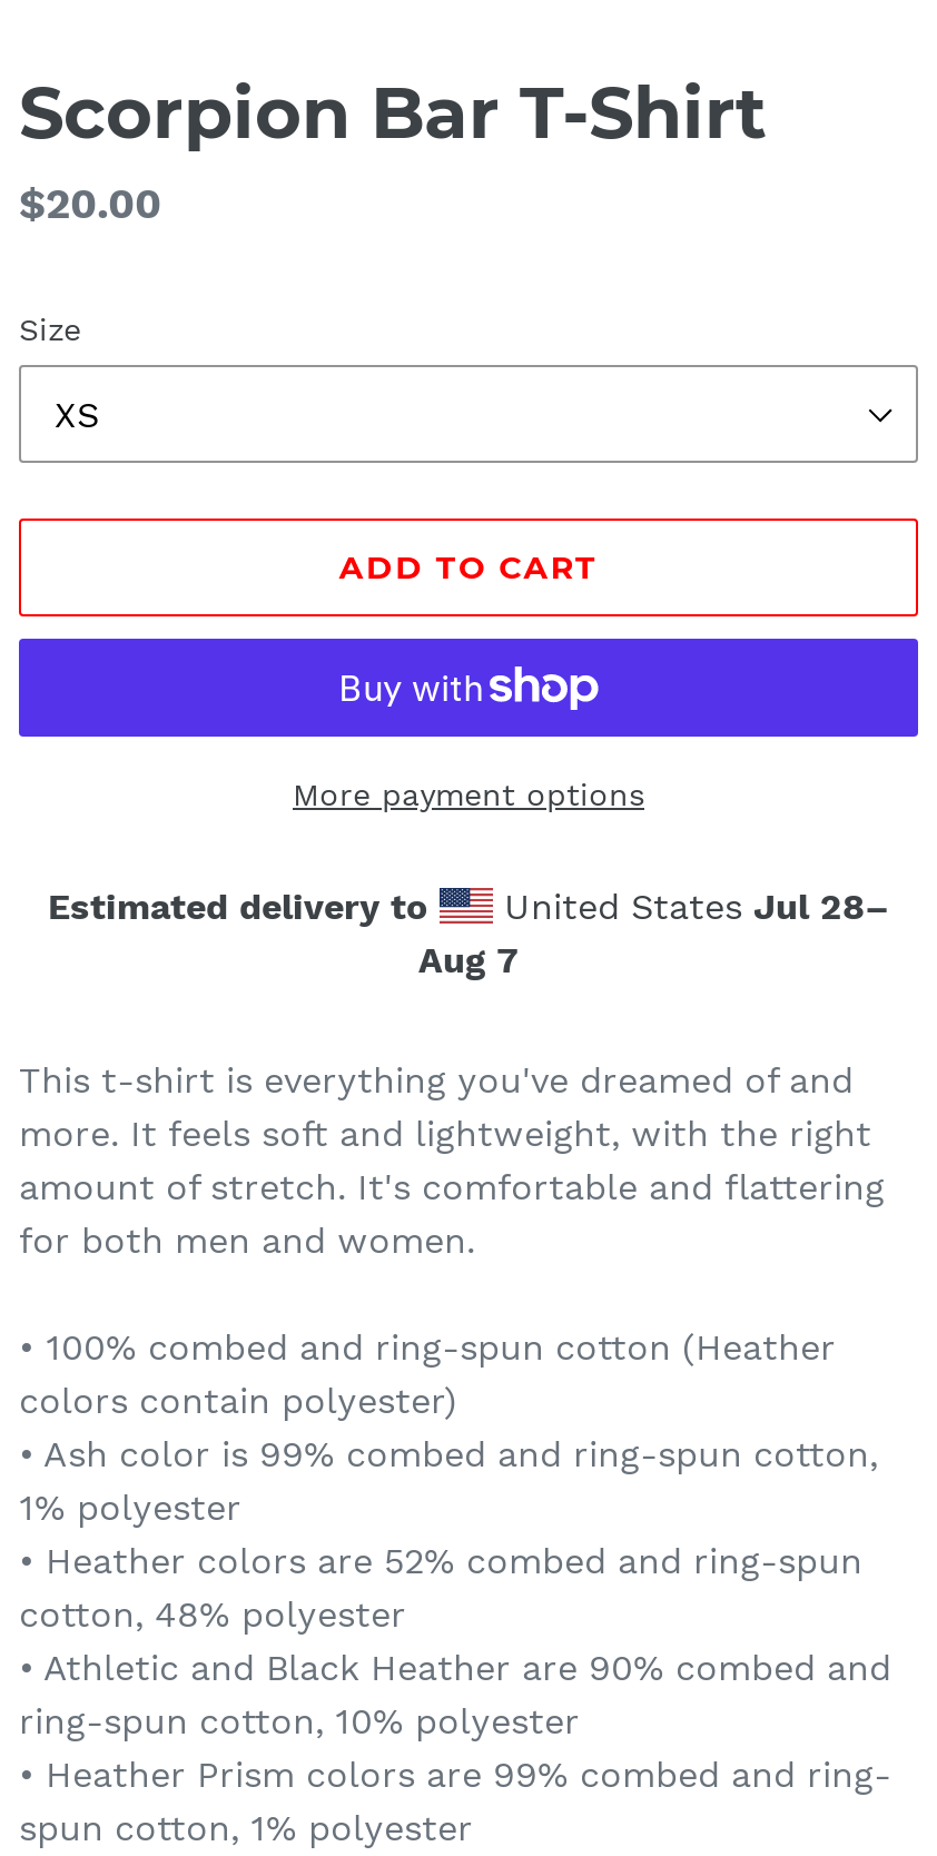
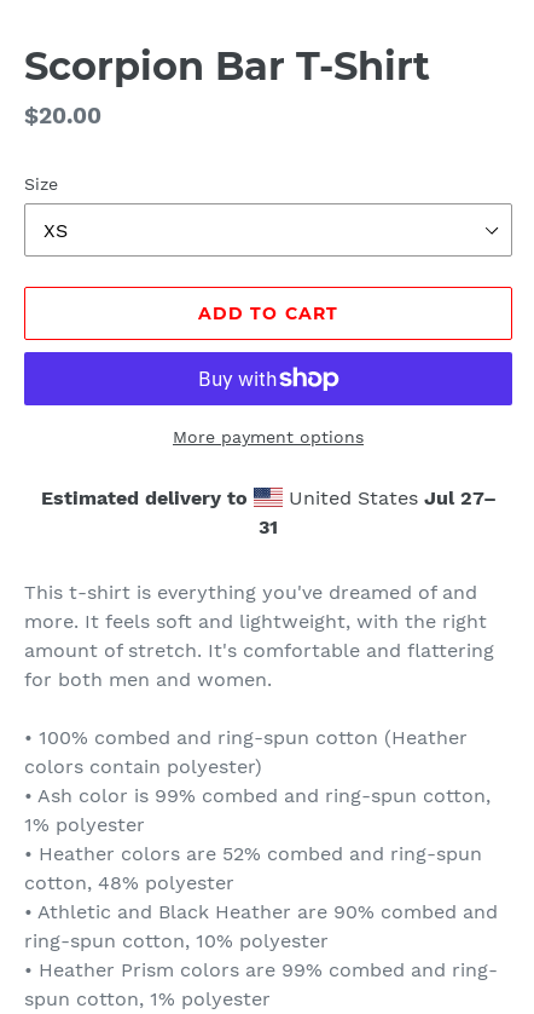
- United States Jul 28–
- Aug 7
+ United States Jul 27–
+ 31
